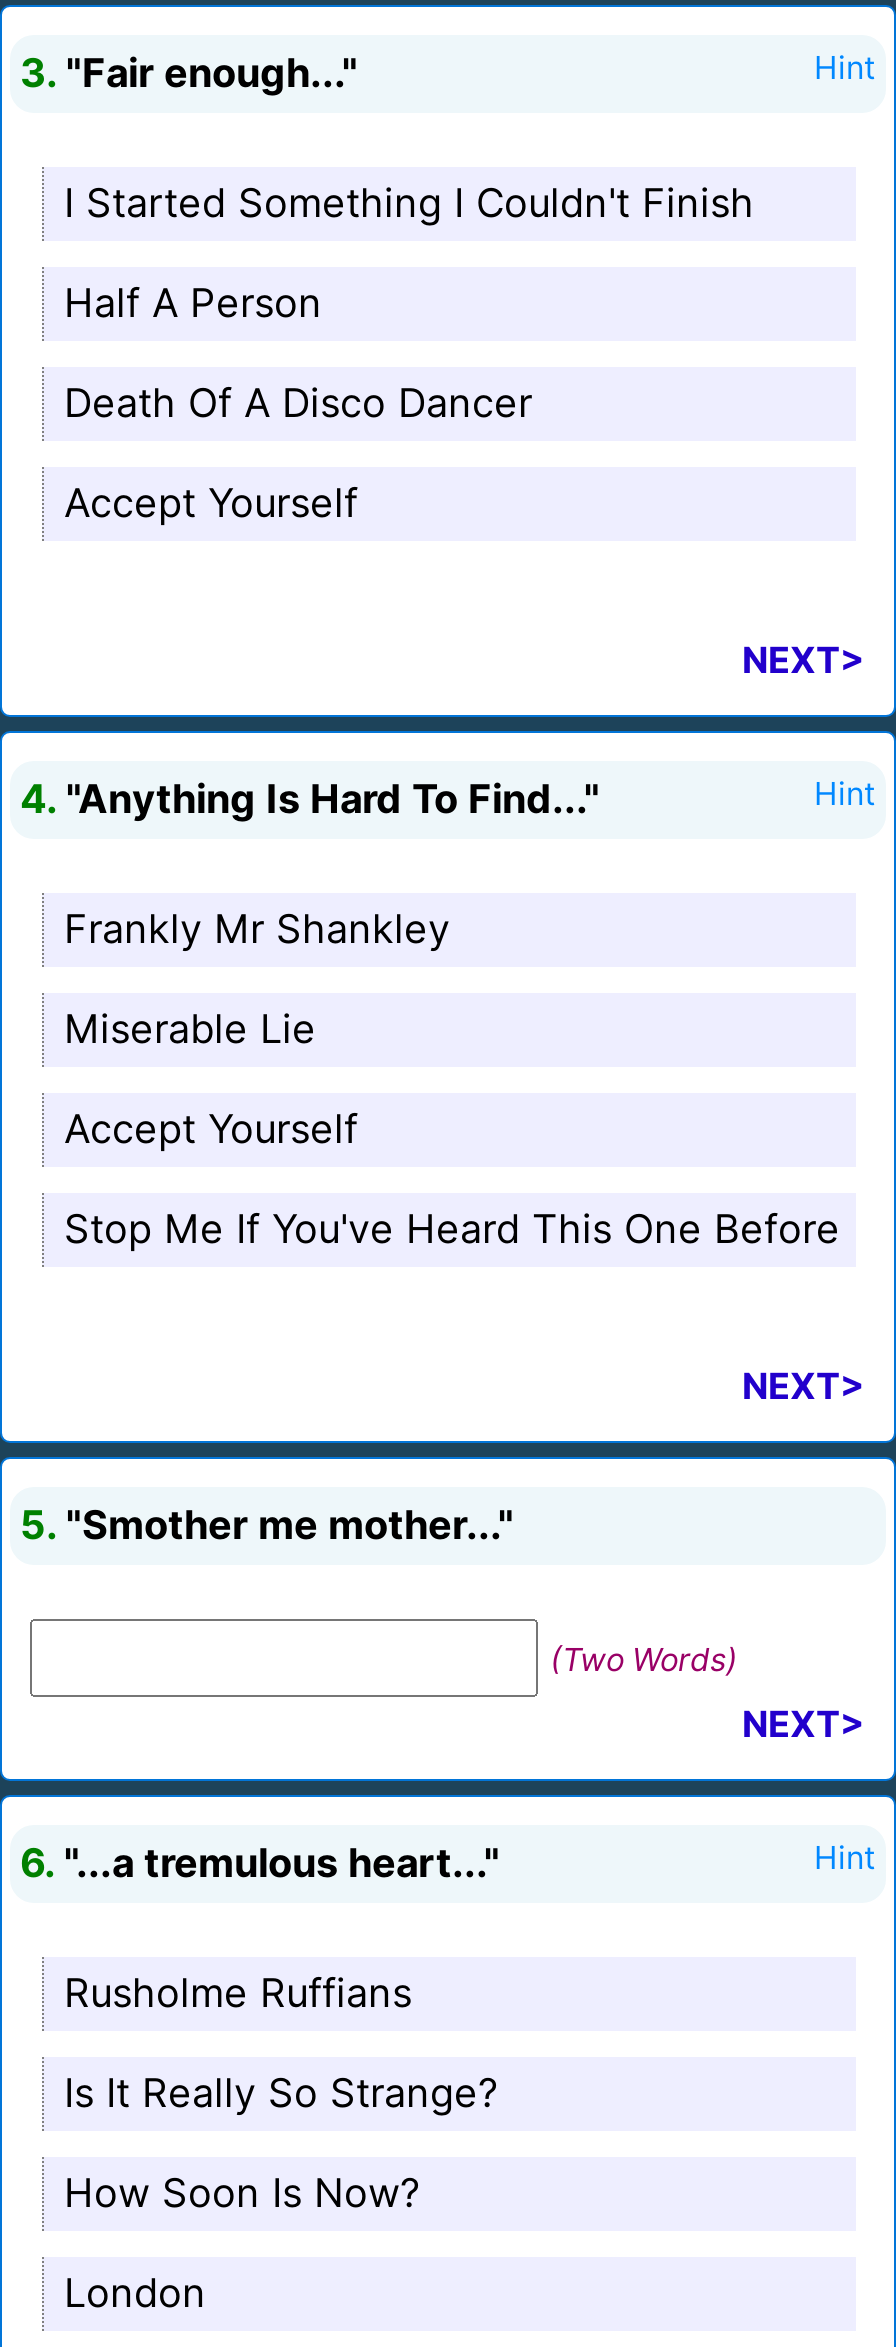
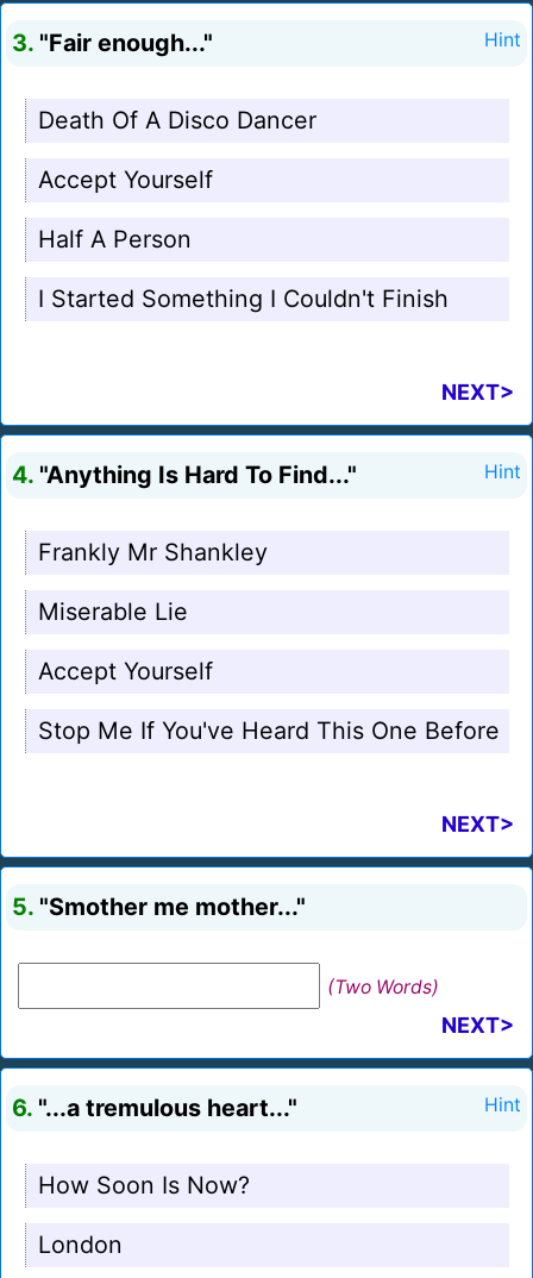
moved down: Half A Person | I Started Something I Couldn't Finish

- Rusholme Ruffians
- Is It Really So Strange?
